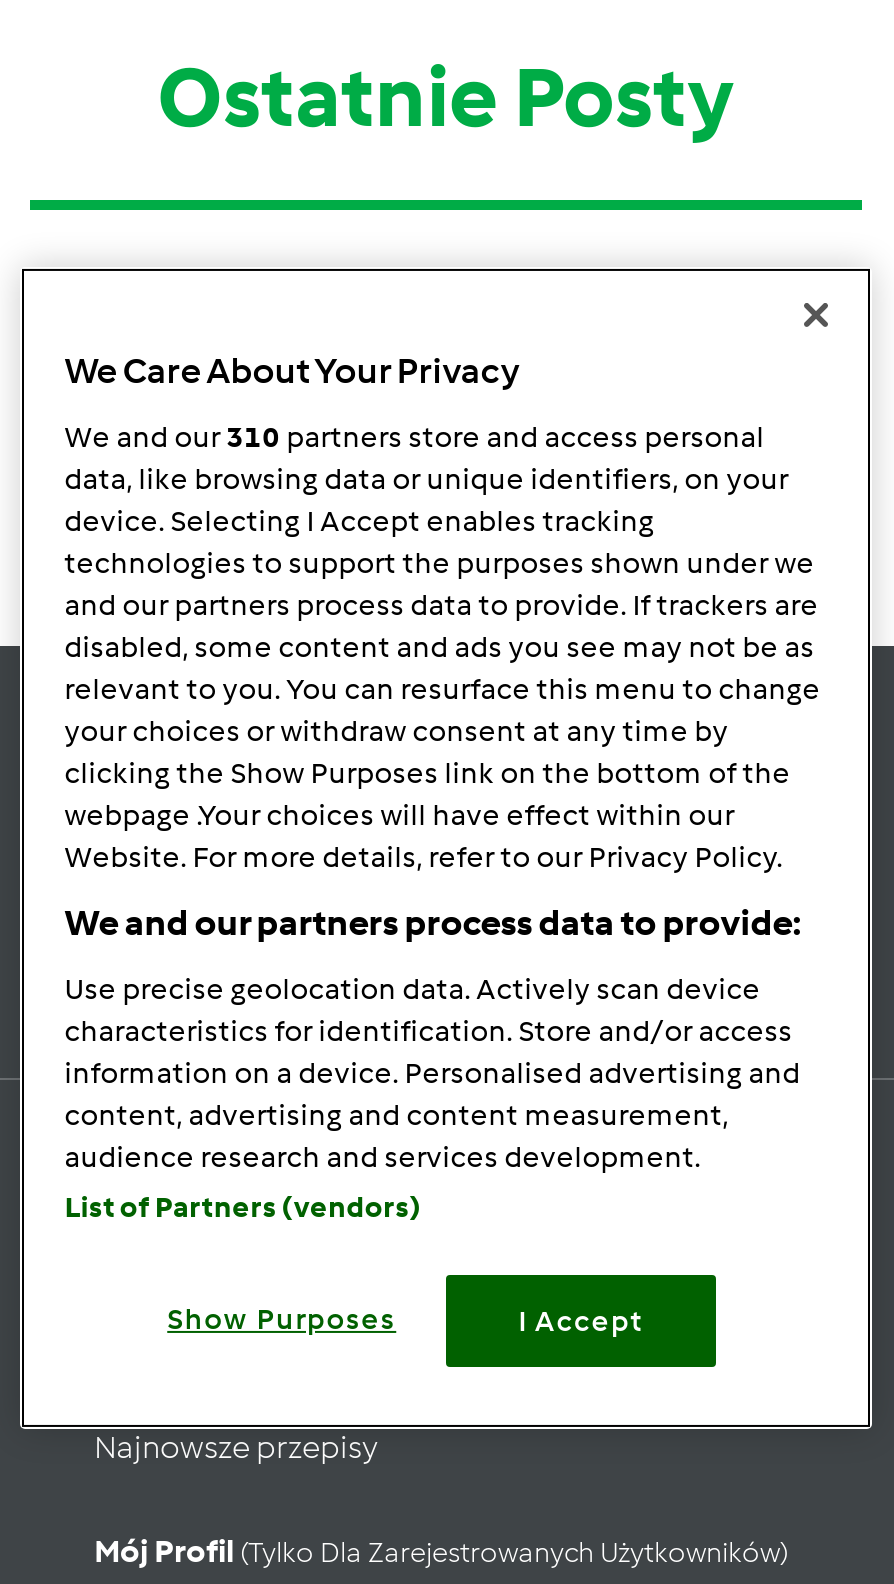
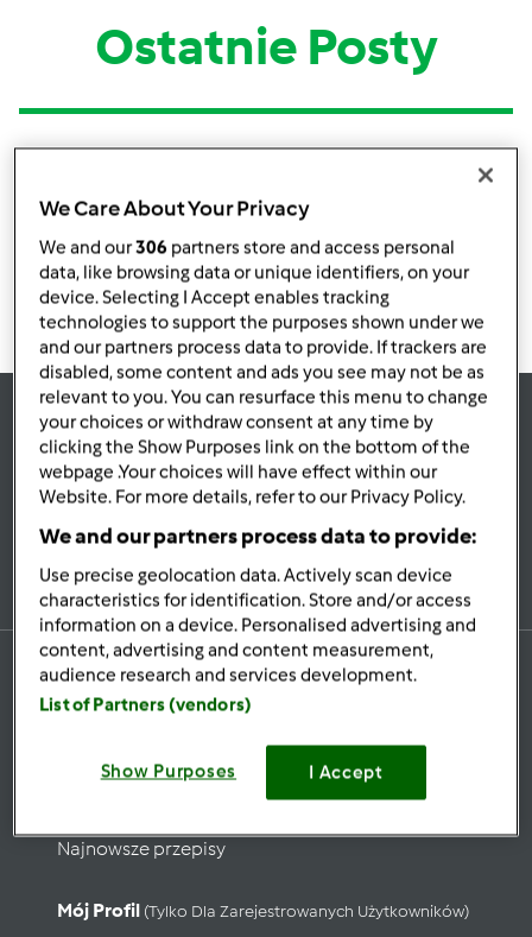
- We and our310 partners store and access personal
+ We and our306 partners store and access personal
